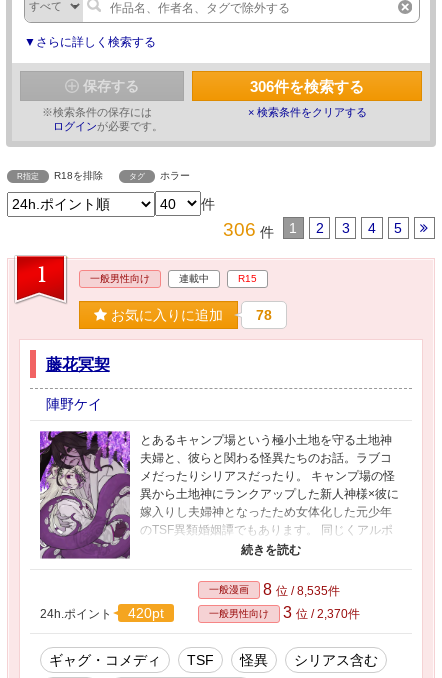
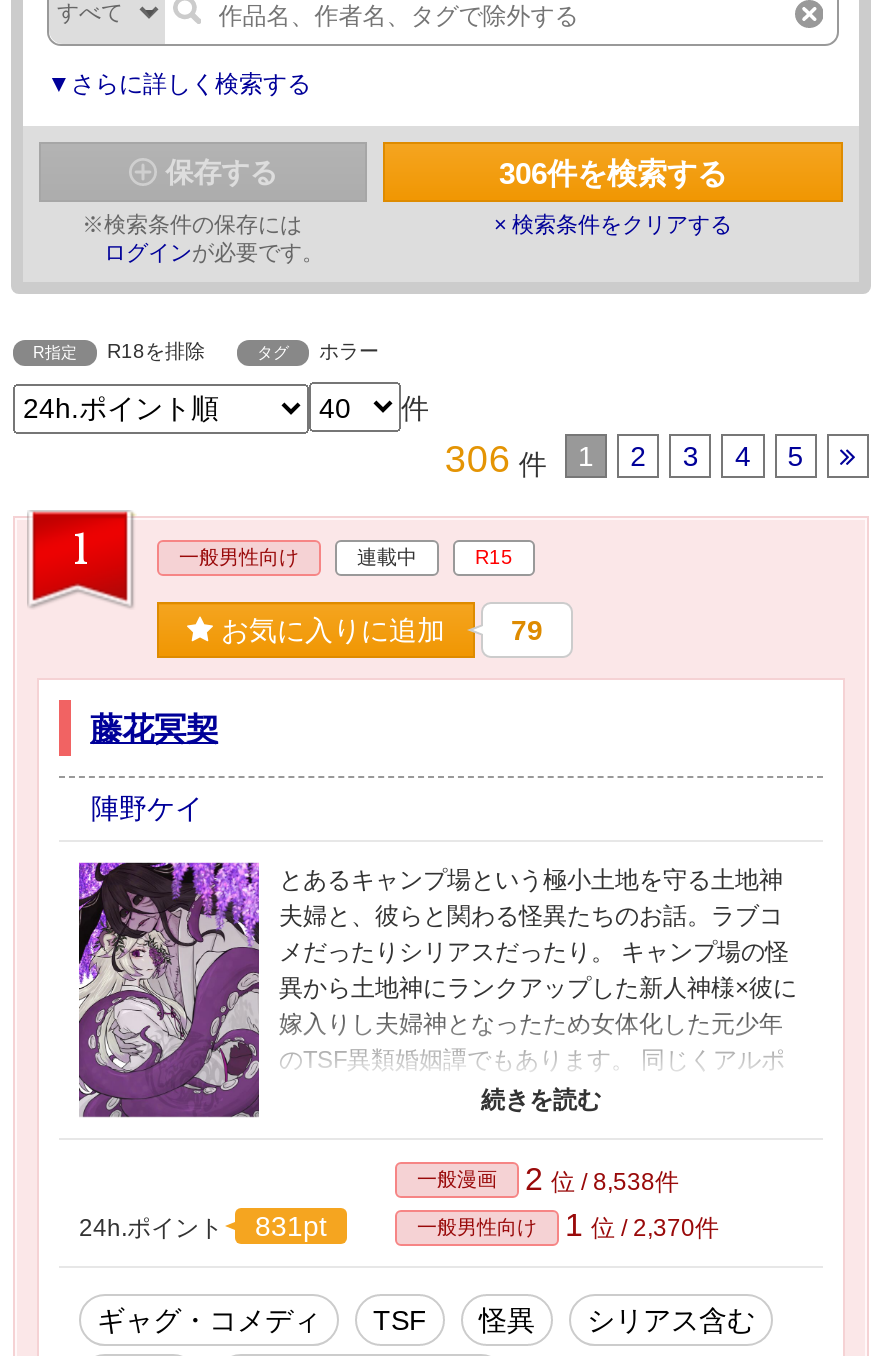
- 78
+ 79

- 8位 / 8,535件
+ 2位 / 8,538件

- 24h.ポイント 420pt
+ 24h.ポイント 831pt

- 一般男性向け 3位 / 2,370件
+ 一般男性向け 1位 / 2,370件
